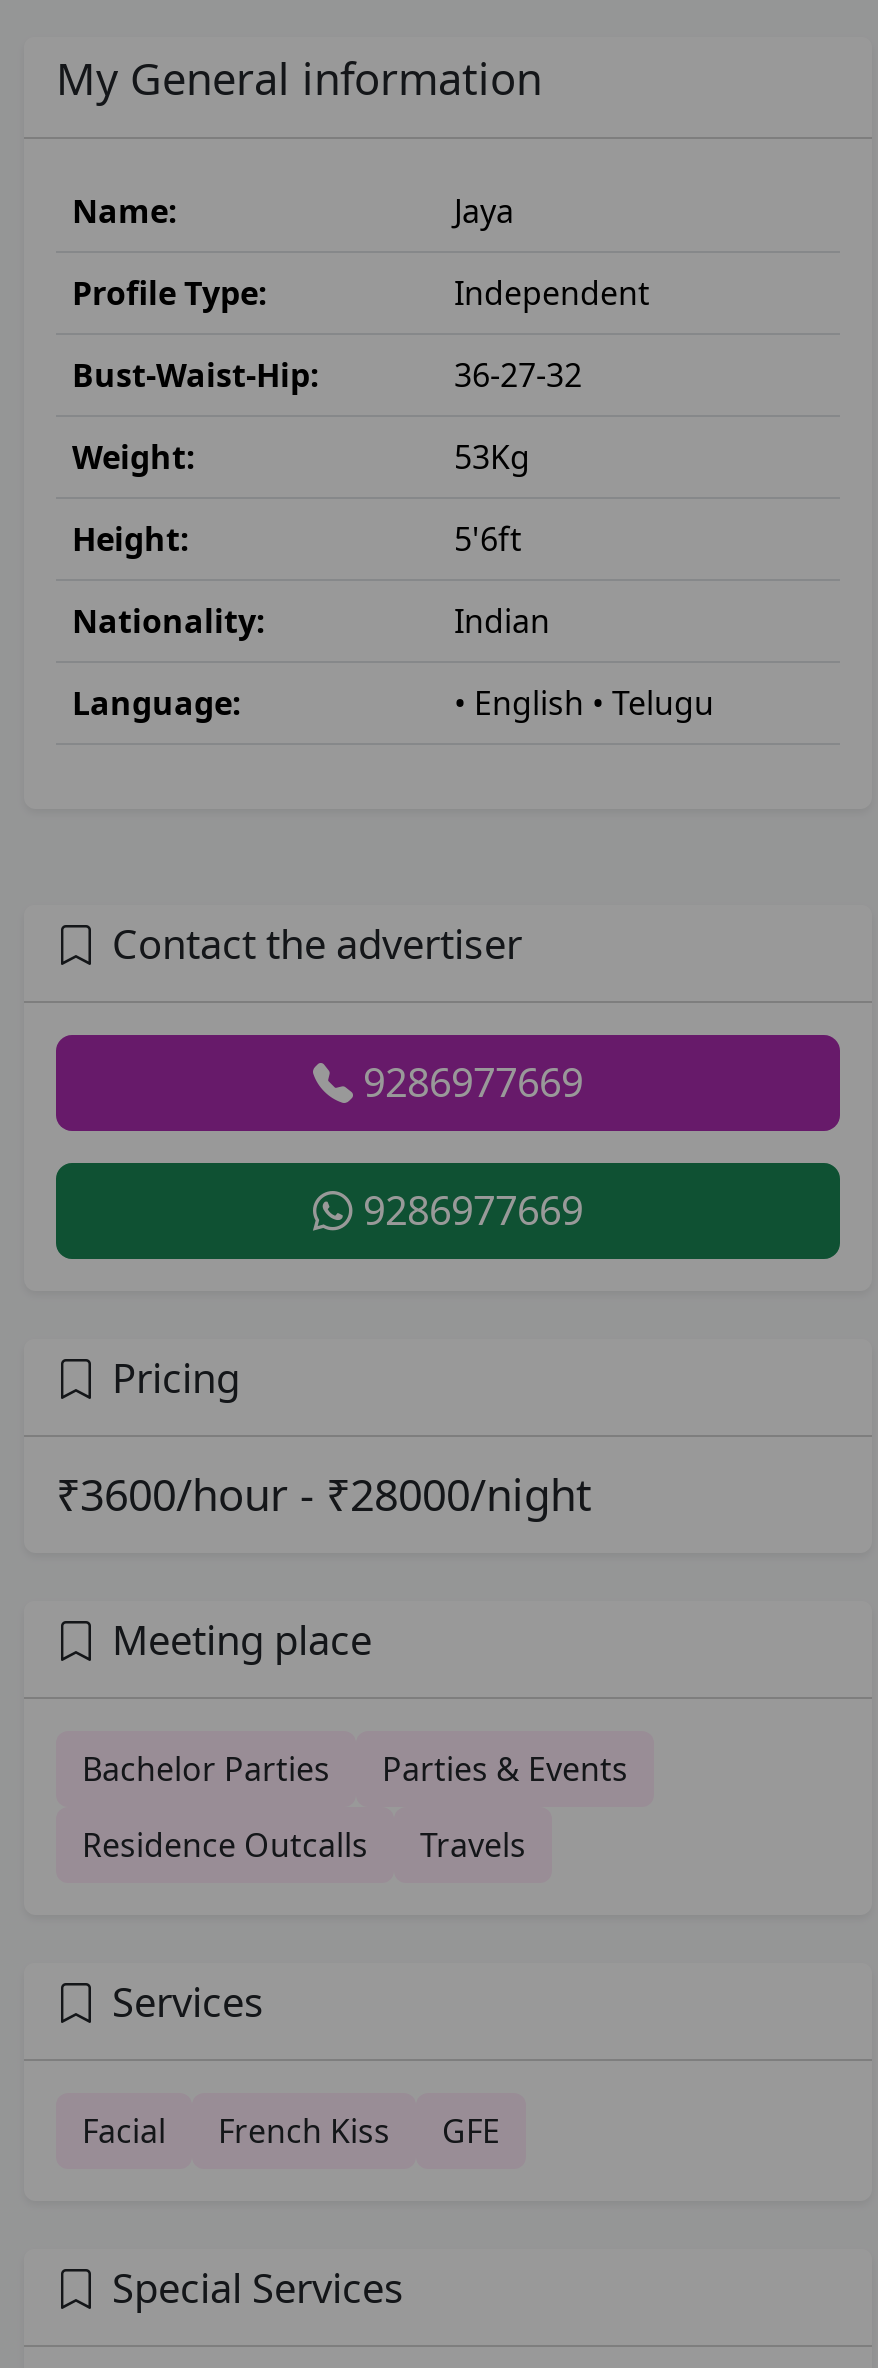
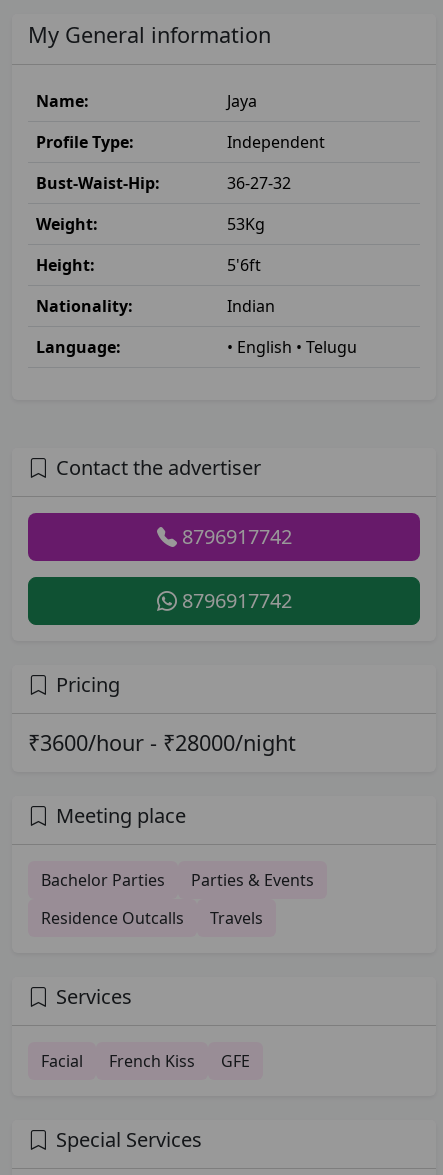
- 9286977669
+ 8796917742

- 9286977669
+ 8796917742
